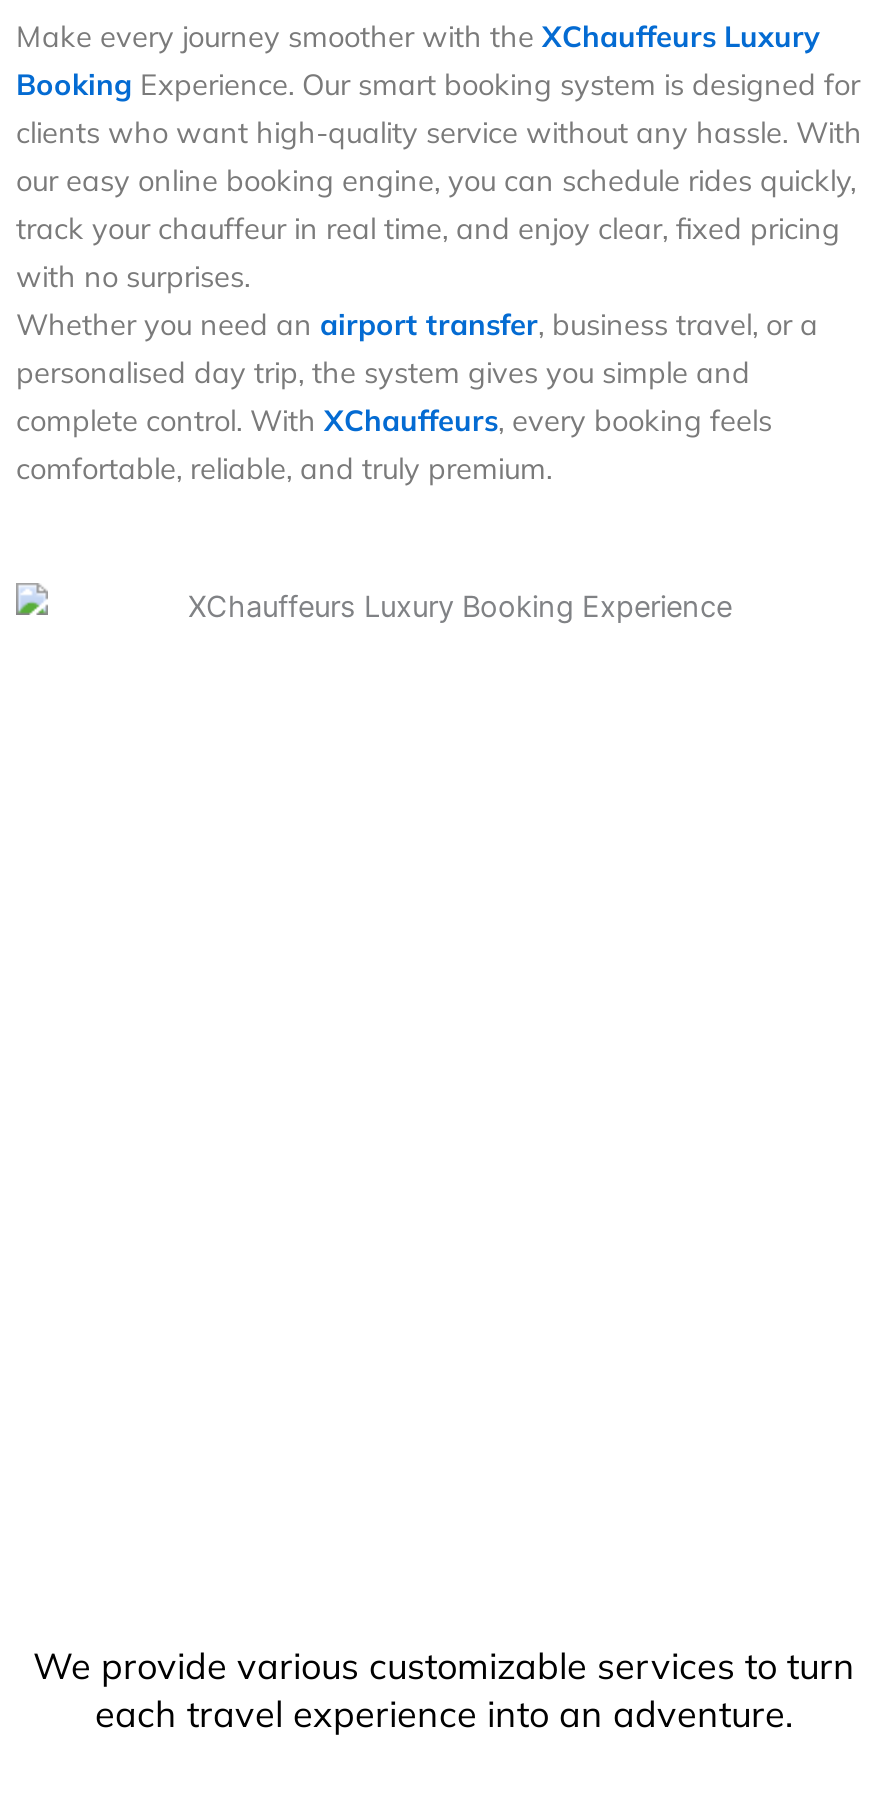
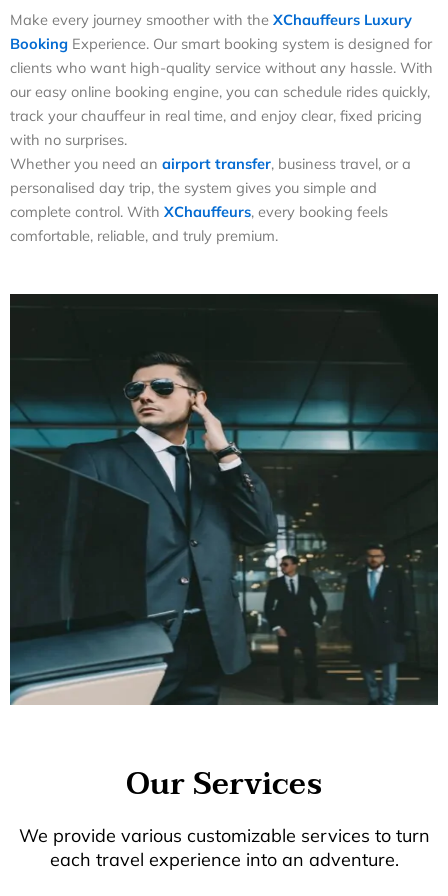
+ [image]

+ Our Services
